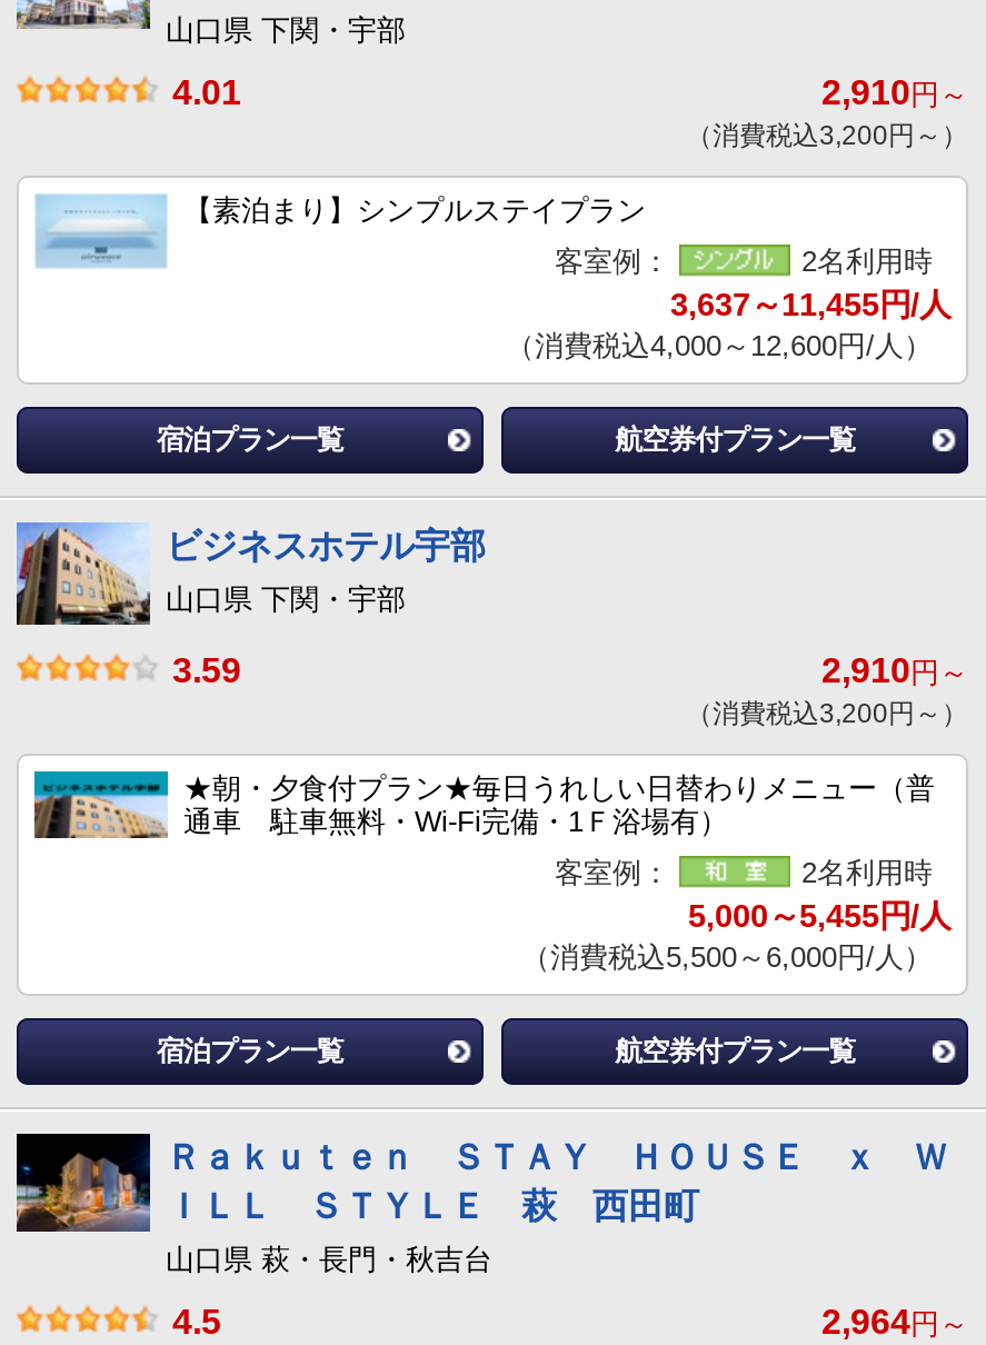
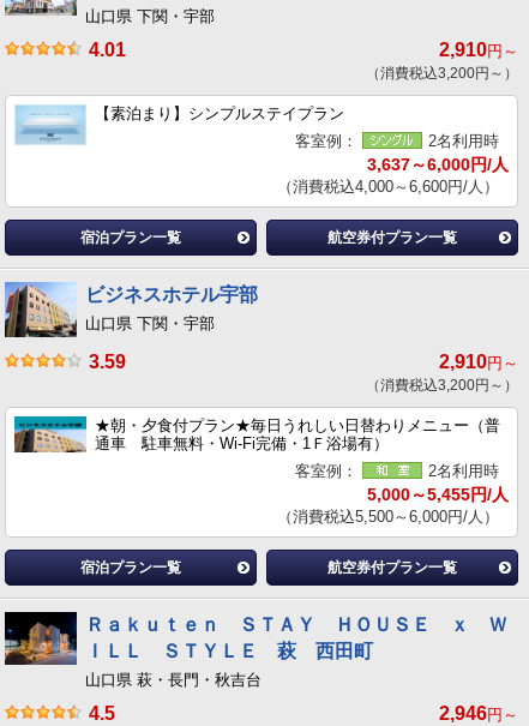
- 3,637～11,455円/人
+ 3,637～6,000円/人

- （消費税込4,000～12,600円/人）
+ （消費税込4,000～6,600円/人）

- 2,964円～
+ 2,946円～
